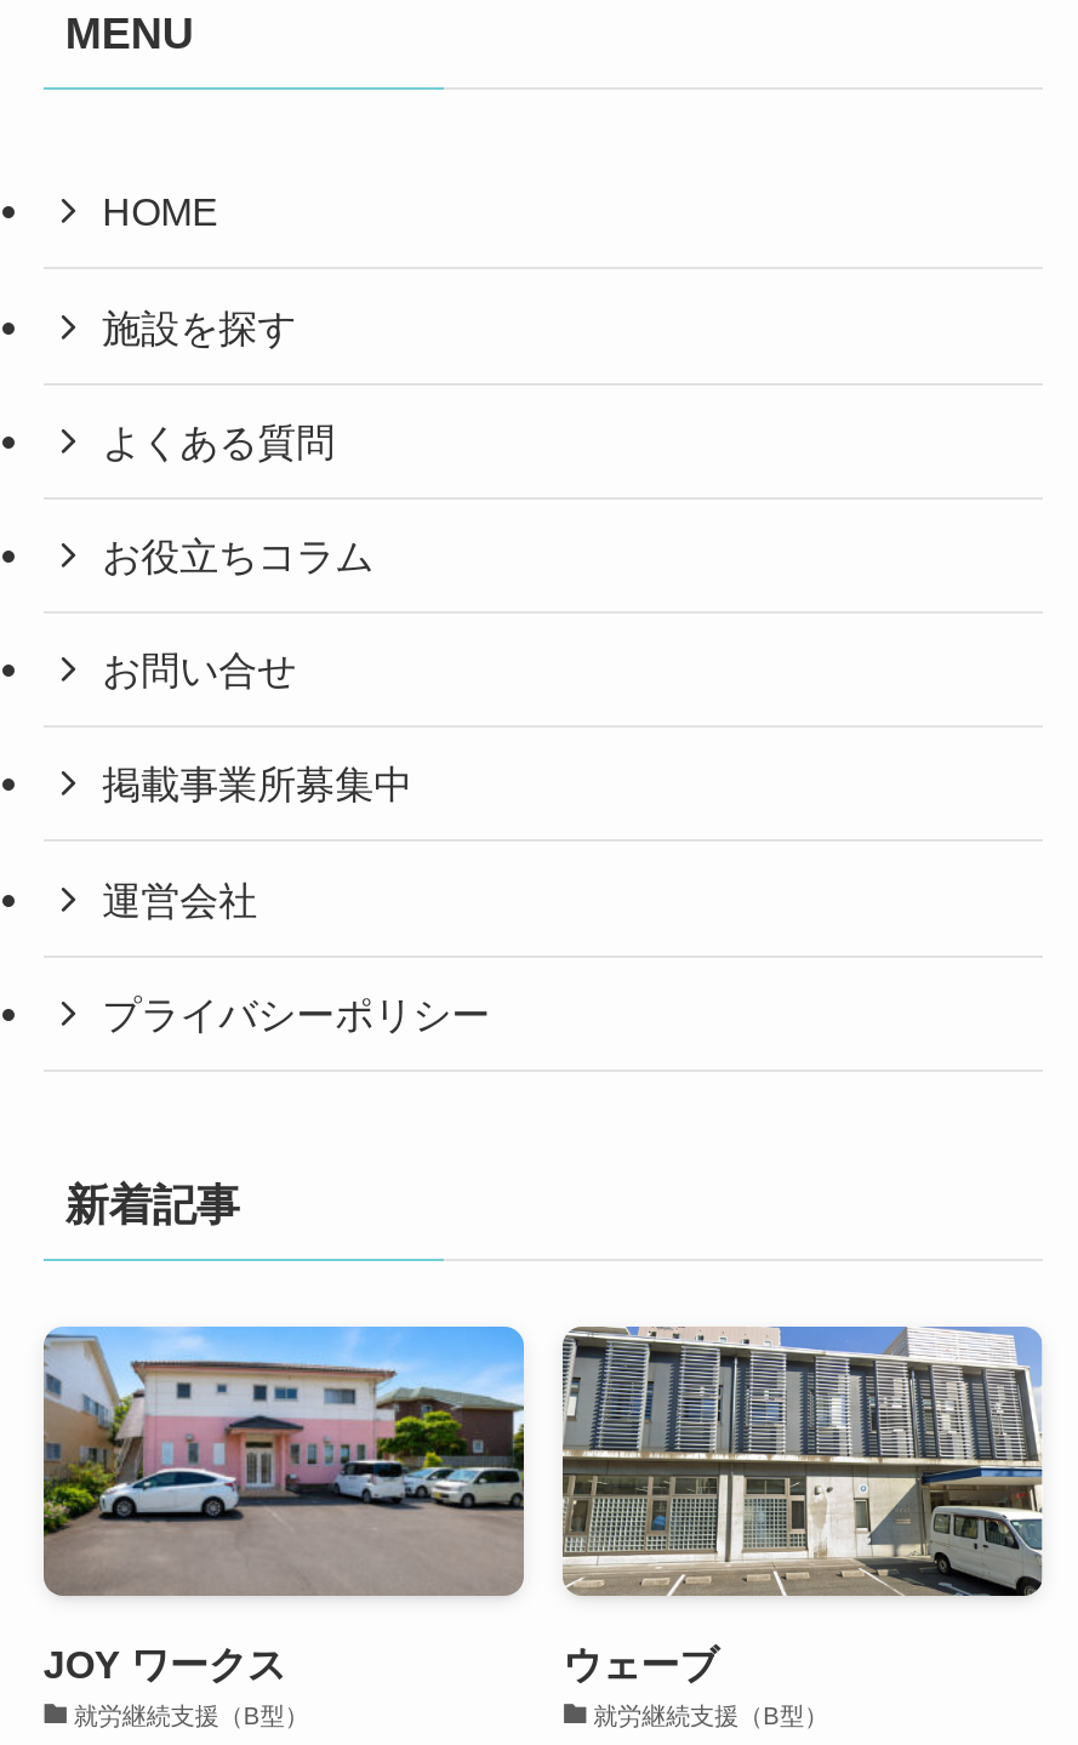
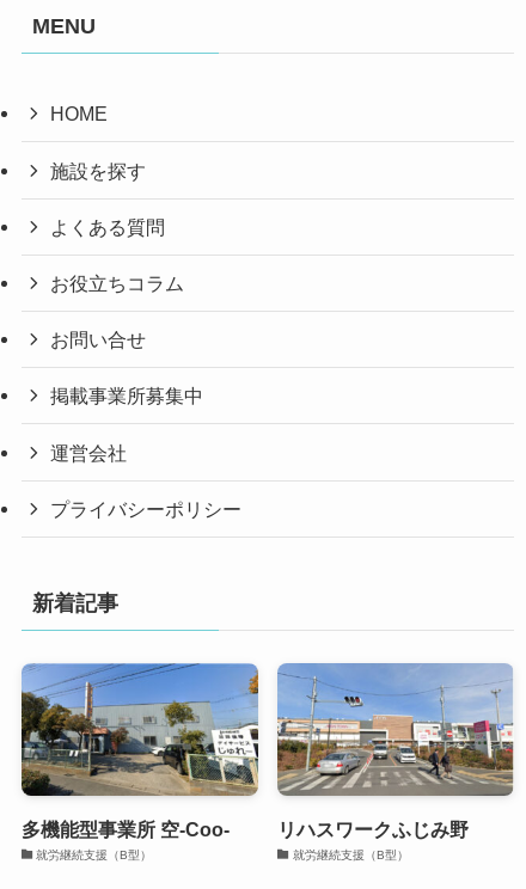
- [image]
- JOY ワークス
+ [image]
+ 多機能型事業所 空-Coo-

- [image]
- ウェーブ
+ [image]
+ リハスワークふじみ野
